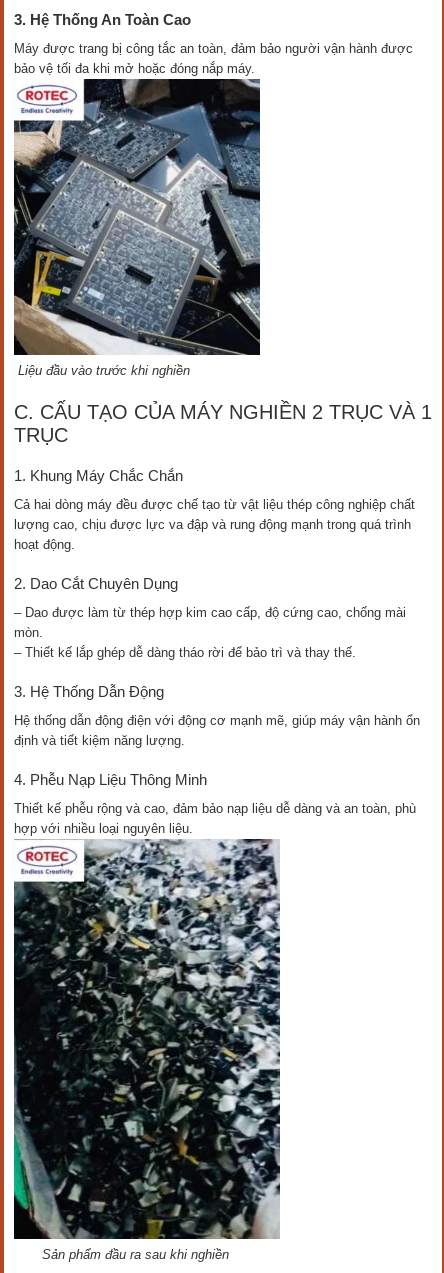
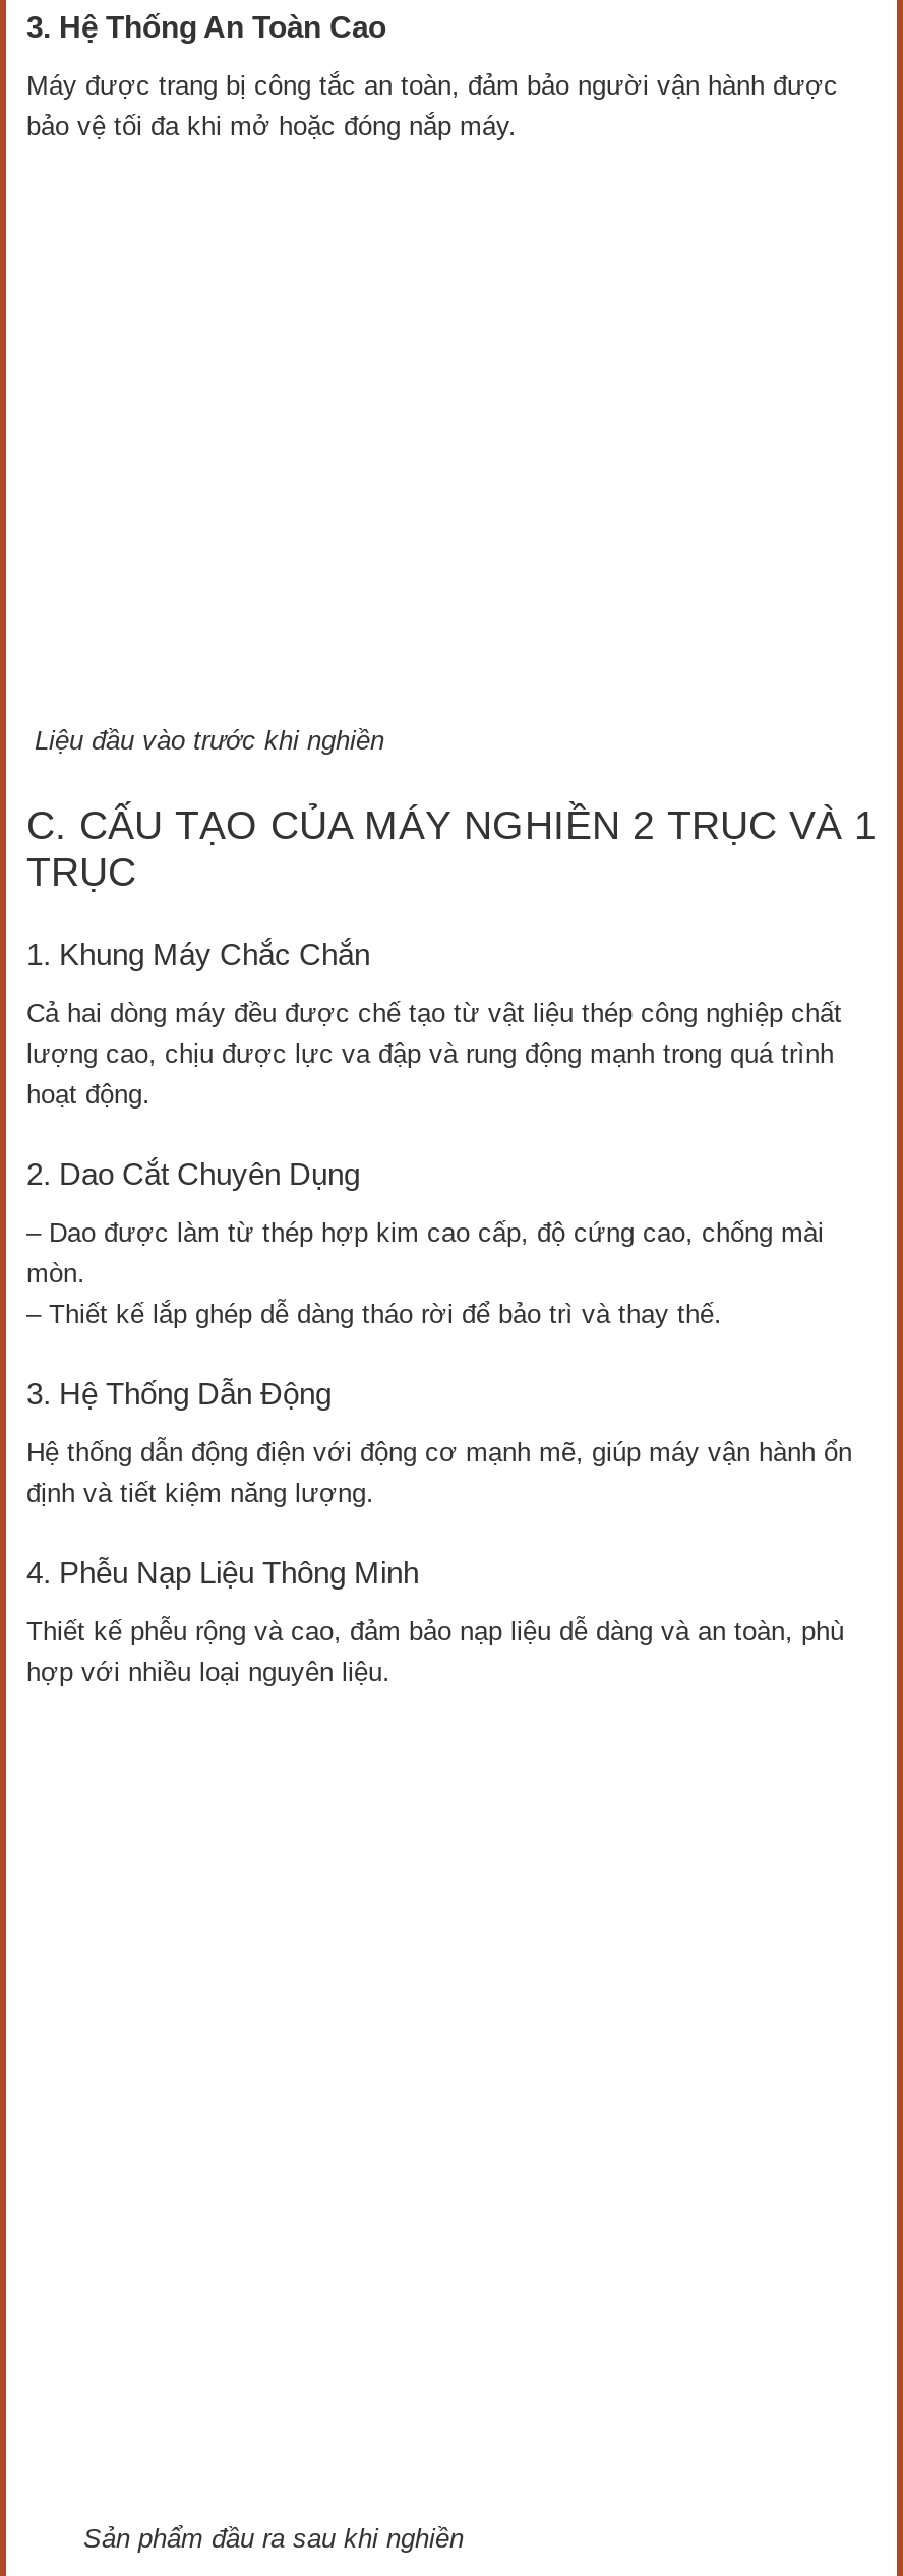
- [image]

- [image]
